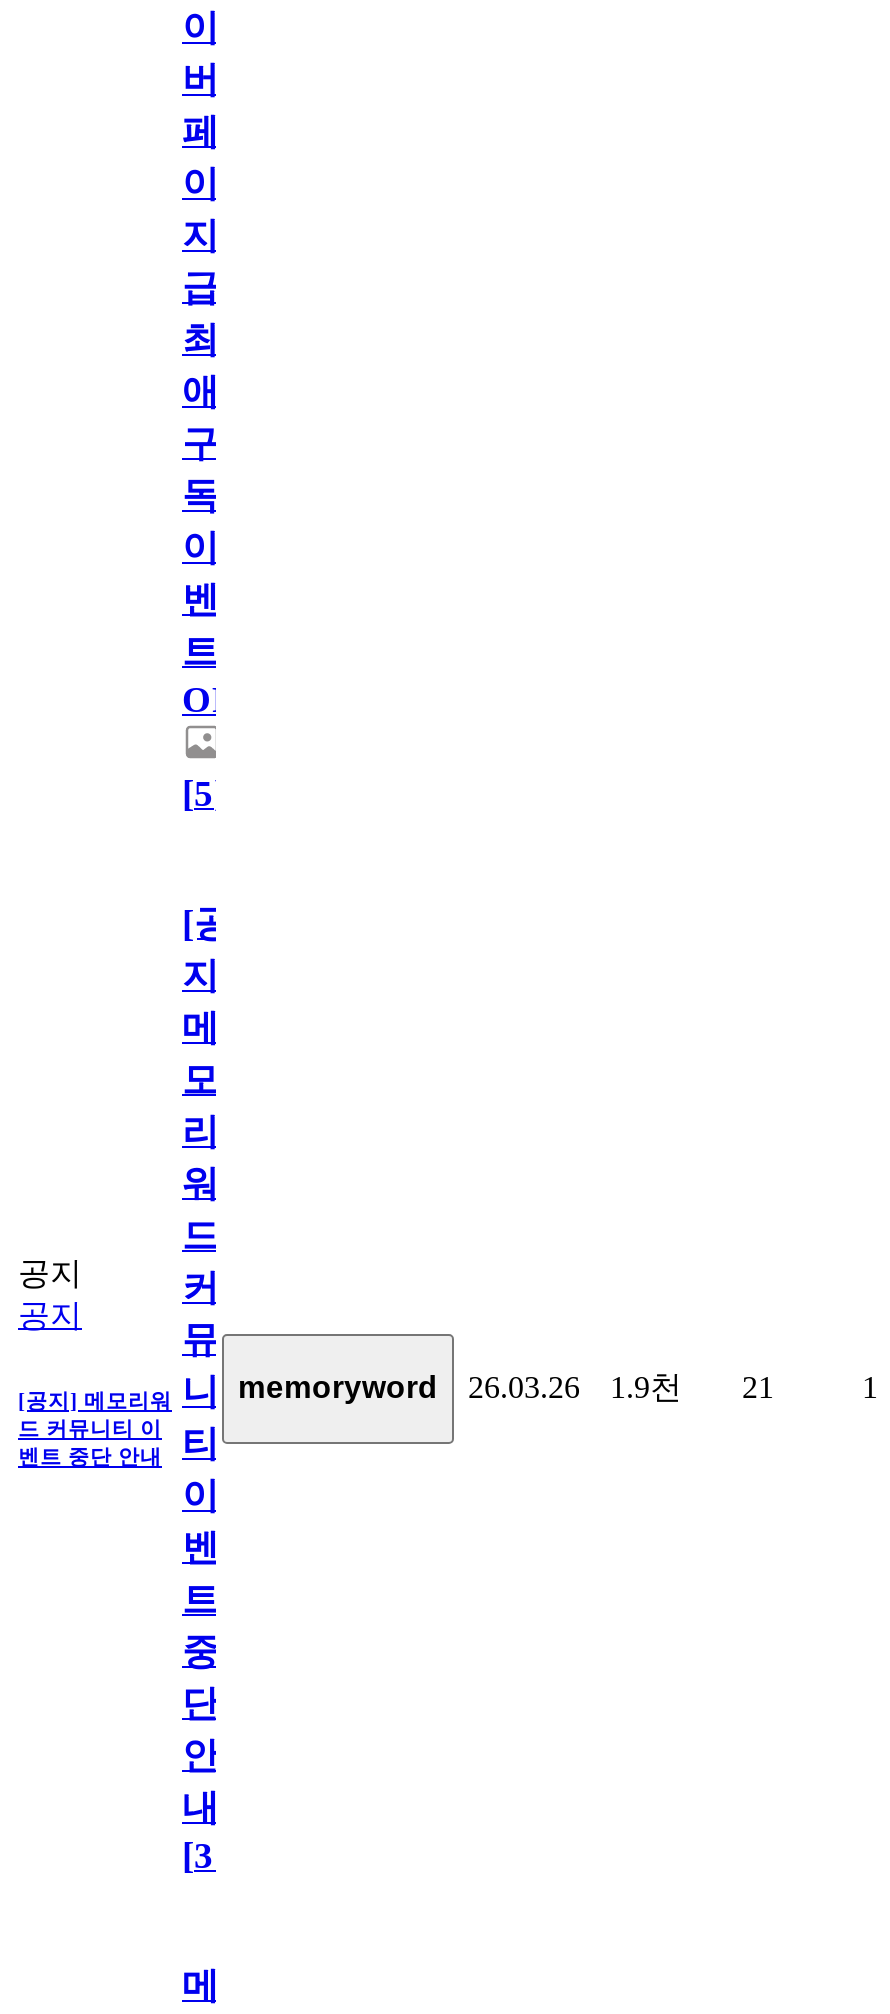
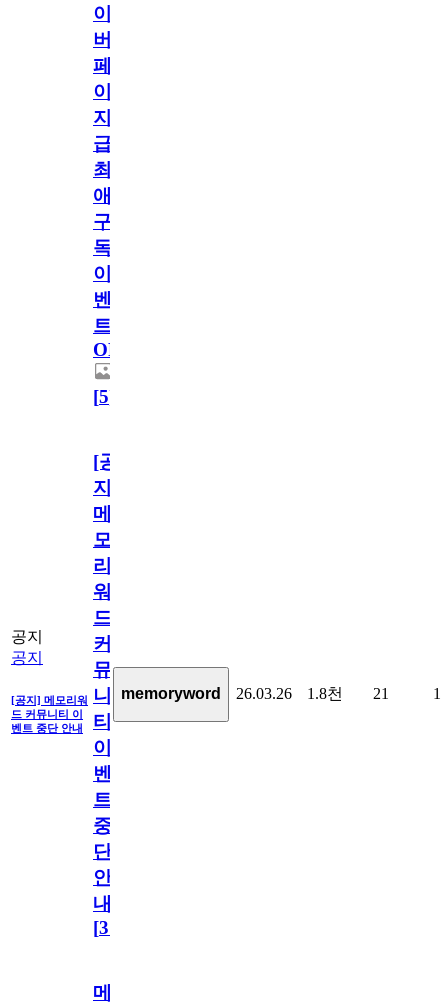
- 1.9천
+ 1.8천
